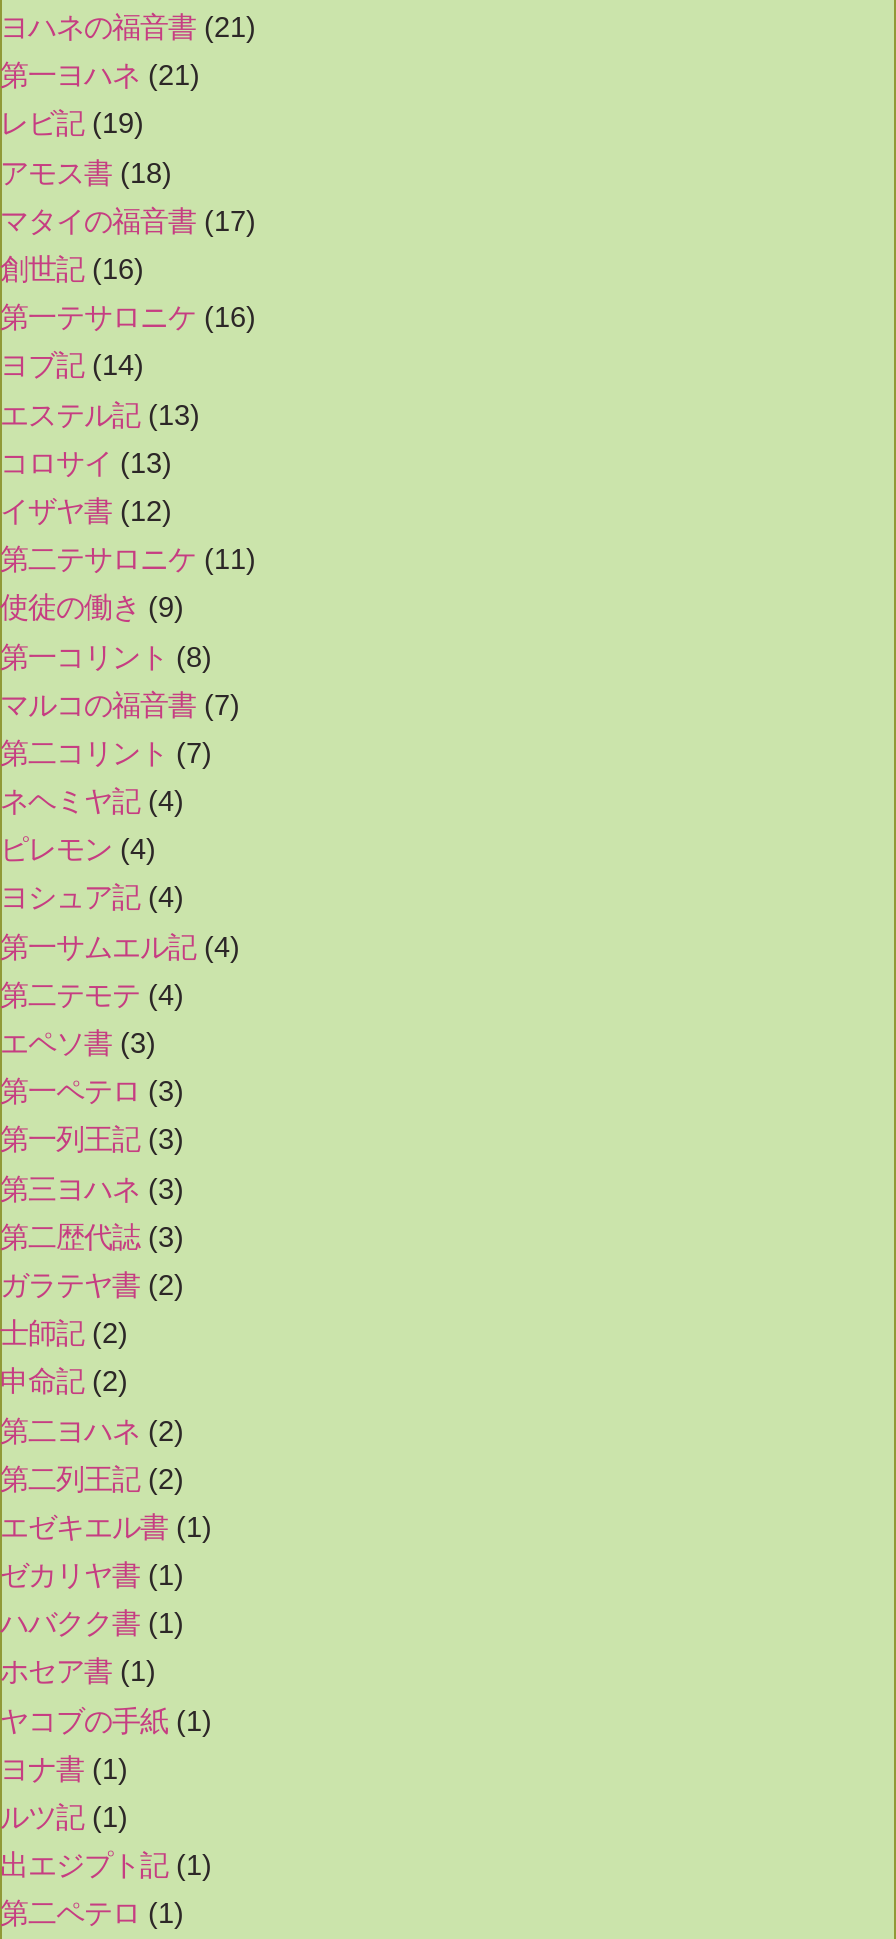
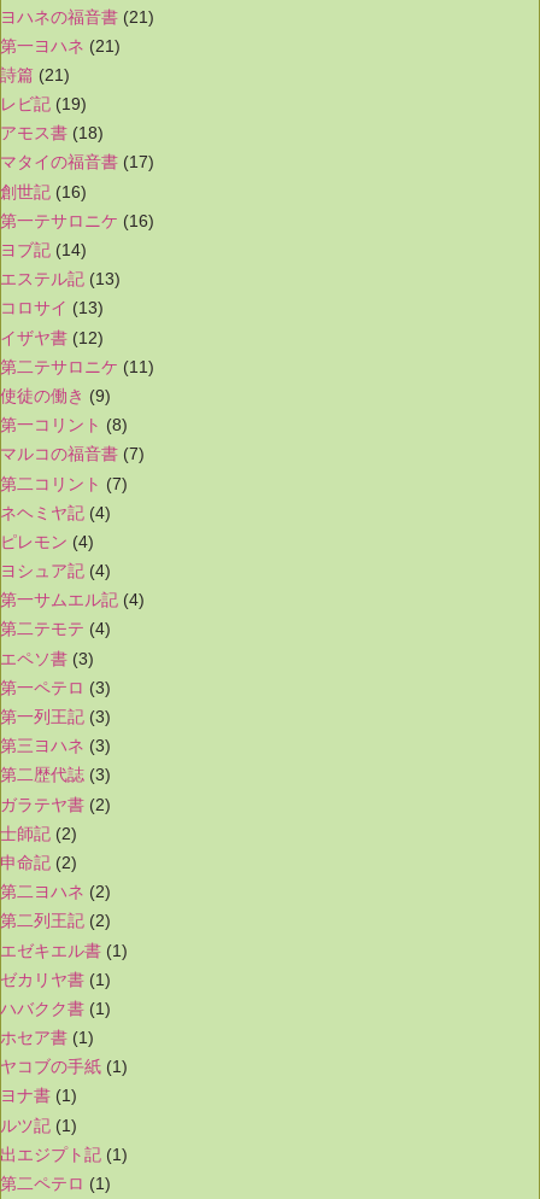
+ 詩篇 (21)
